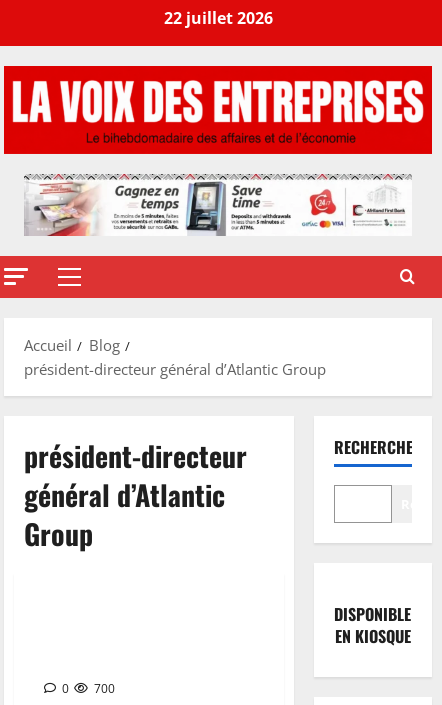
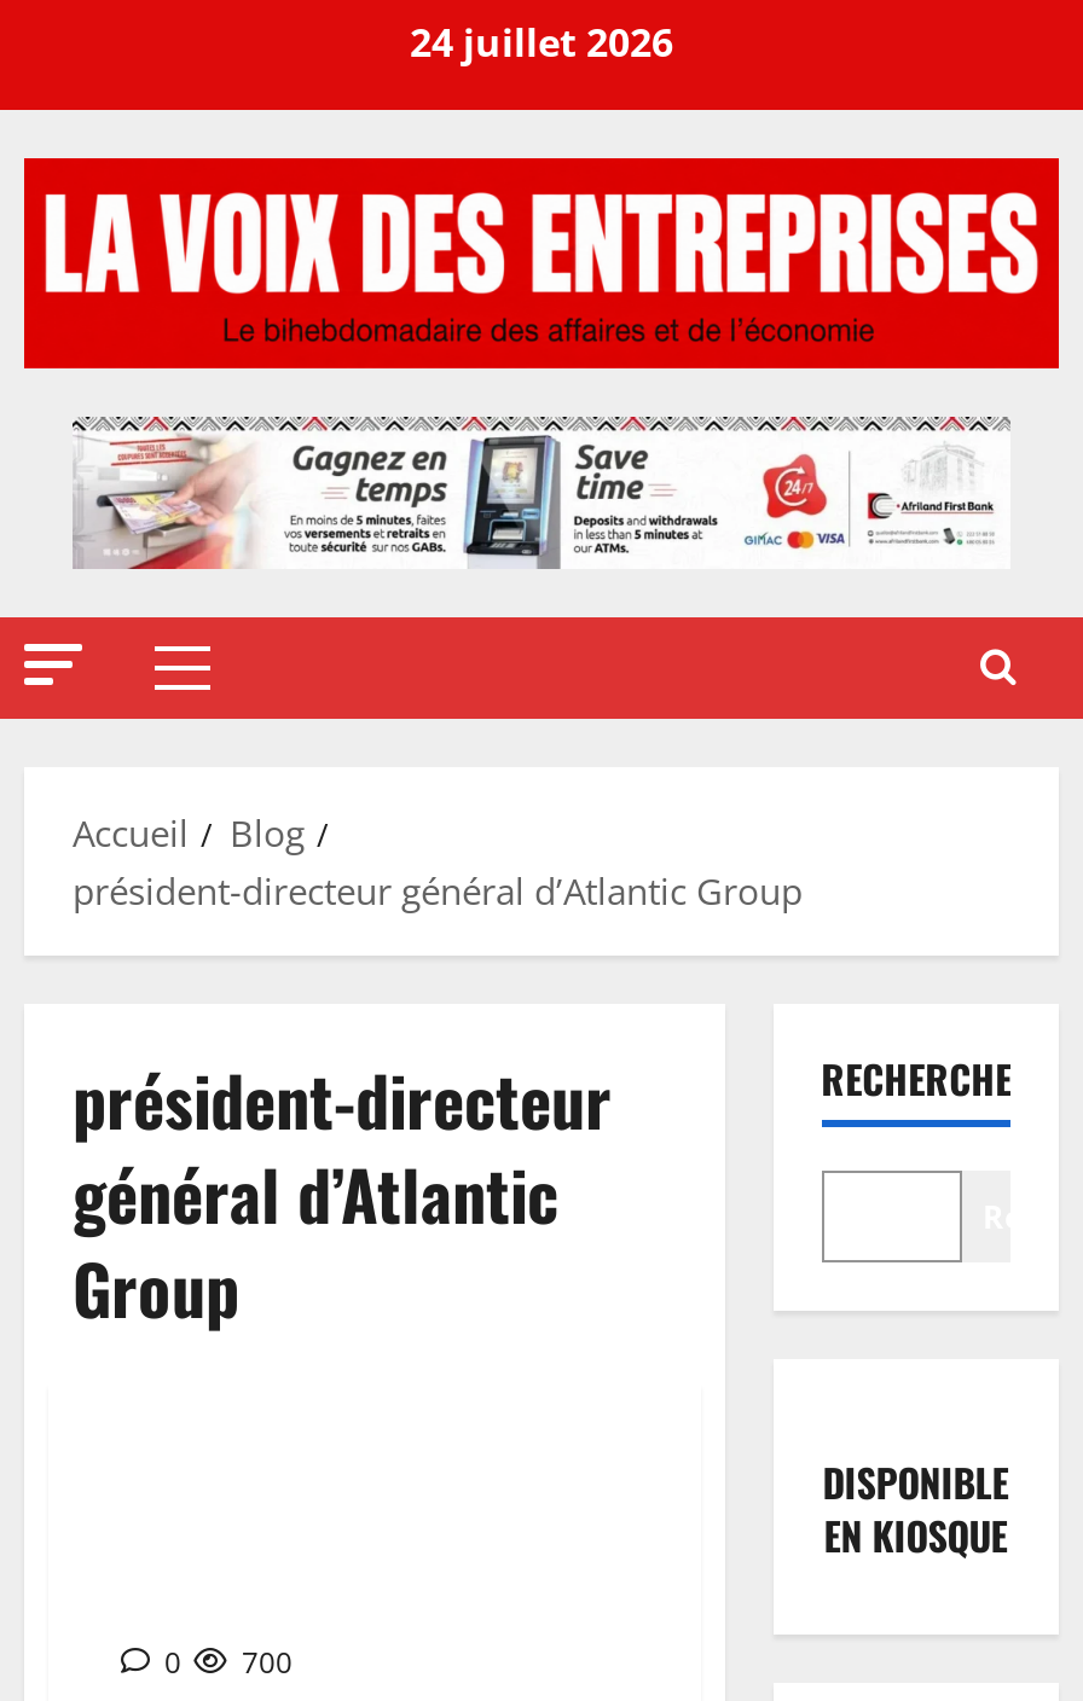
- 22 juillet 2026
+ 24 juillet 2026
